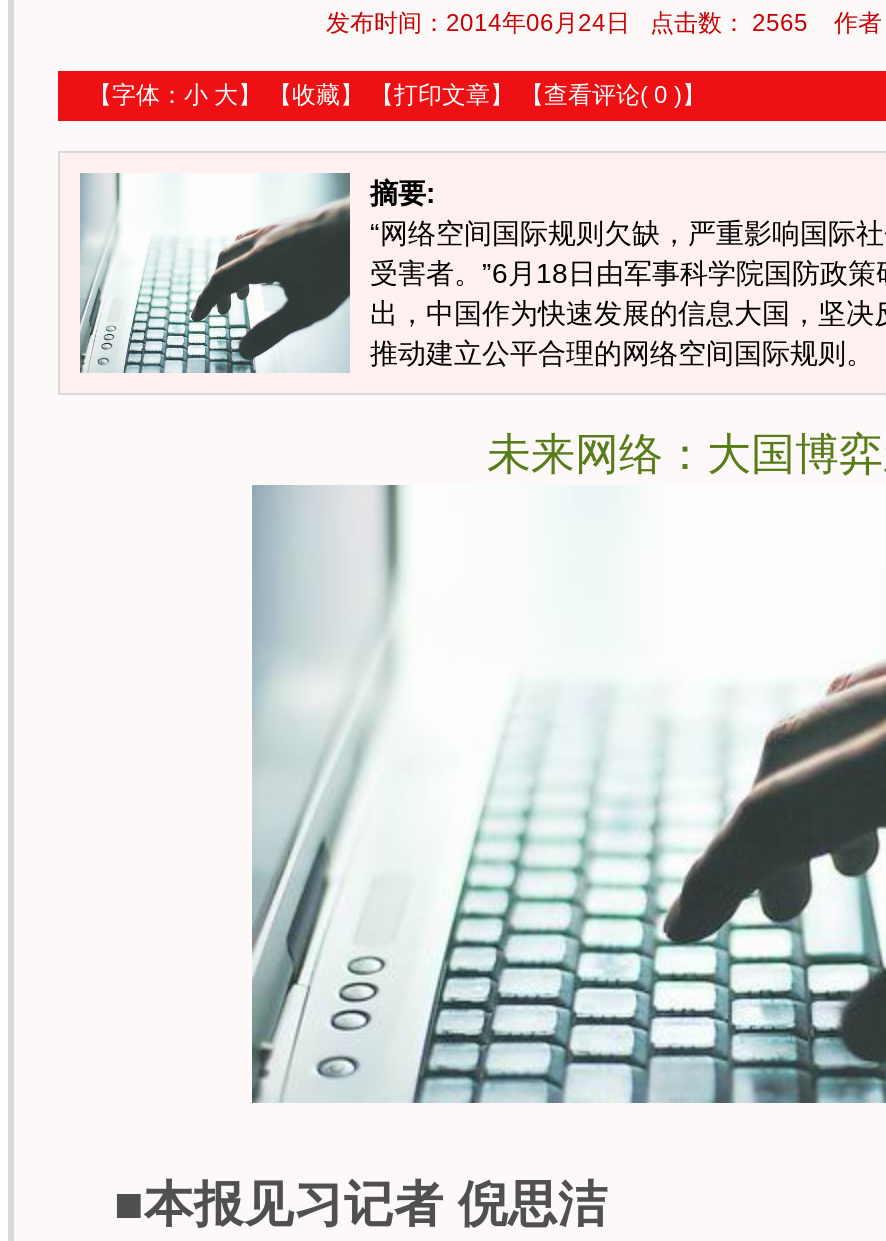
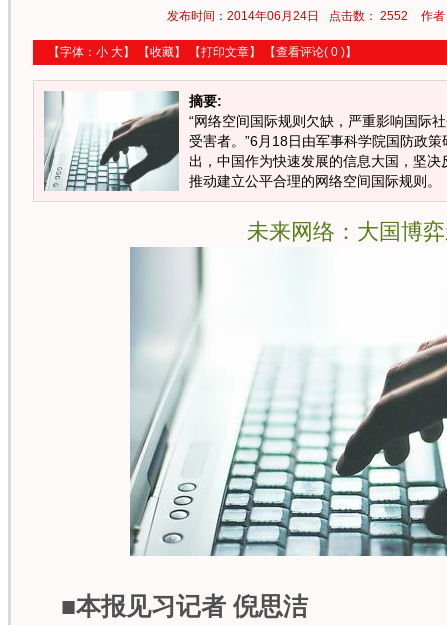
- 点击数：2565
+ 点击数：2552
